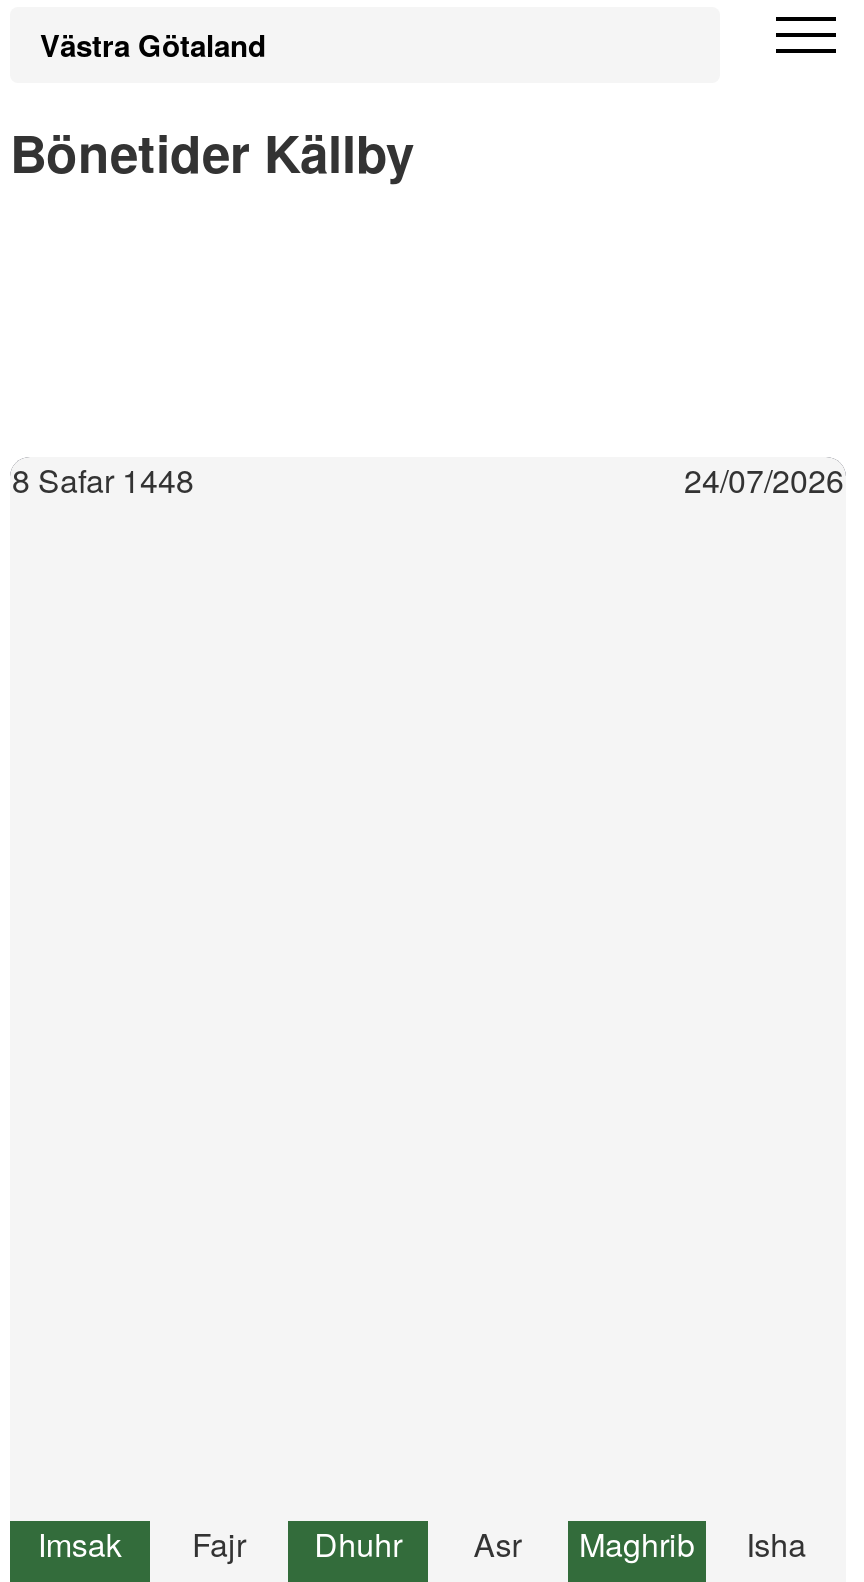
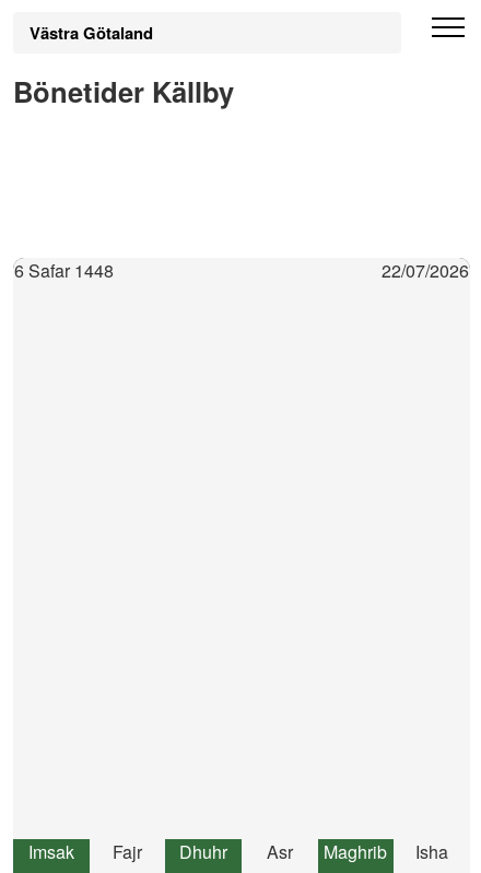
- 8 Safar 1448
+ 6 Safar 1448

- 24/07/2026
+ 22/07/2026
